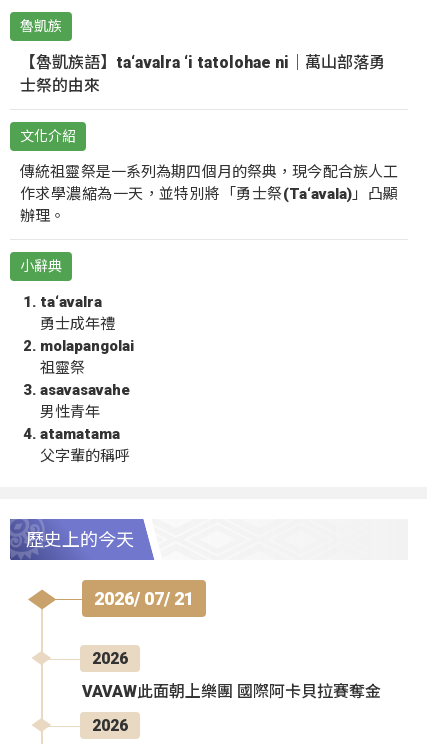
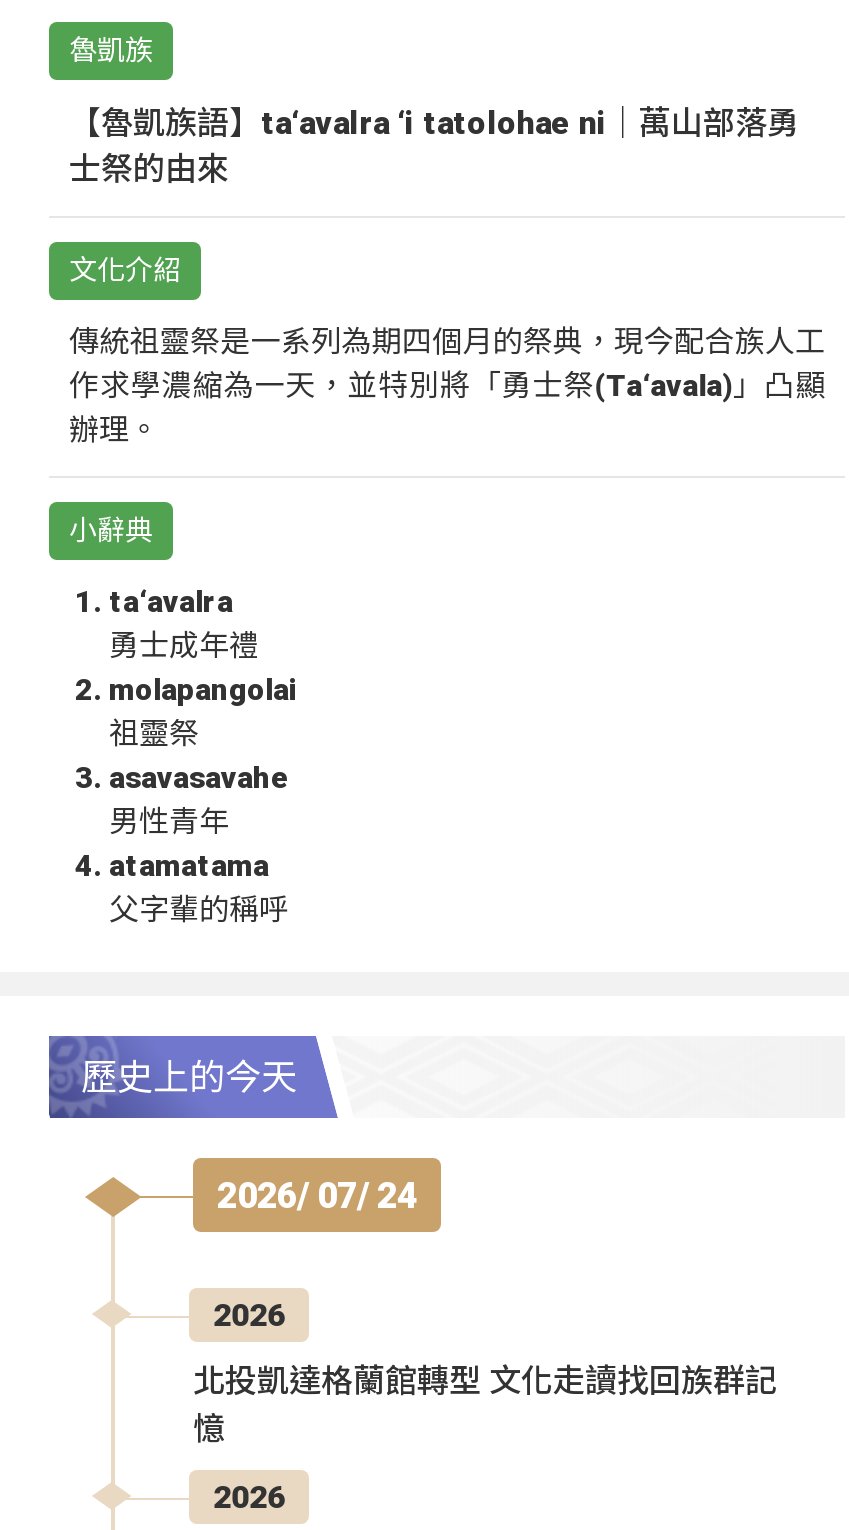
- 2026/ 07/ 21
+ 2026/ 07/ 24

- VAVAW此面朝上樂團 國際阿卡貝拉賽奪金
+ 北投凱達格蘭館轉型 文化走讀找回族群記
+ 憶
